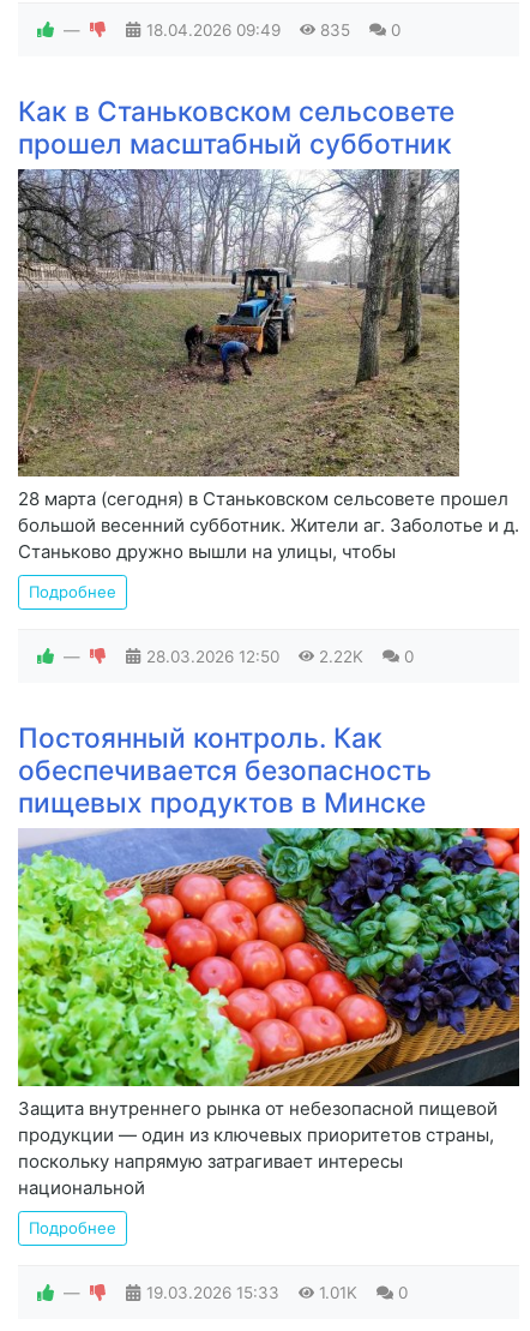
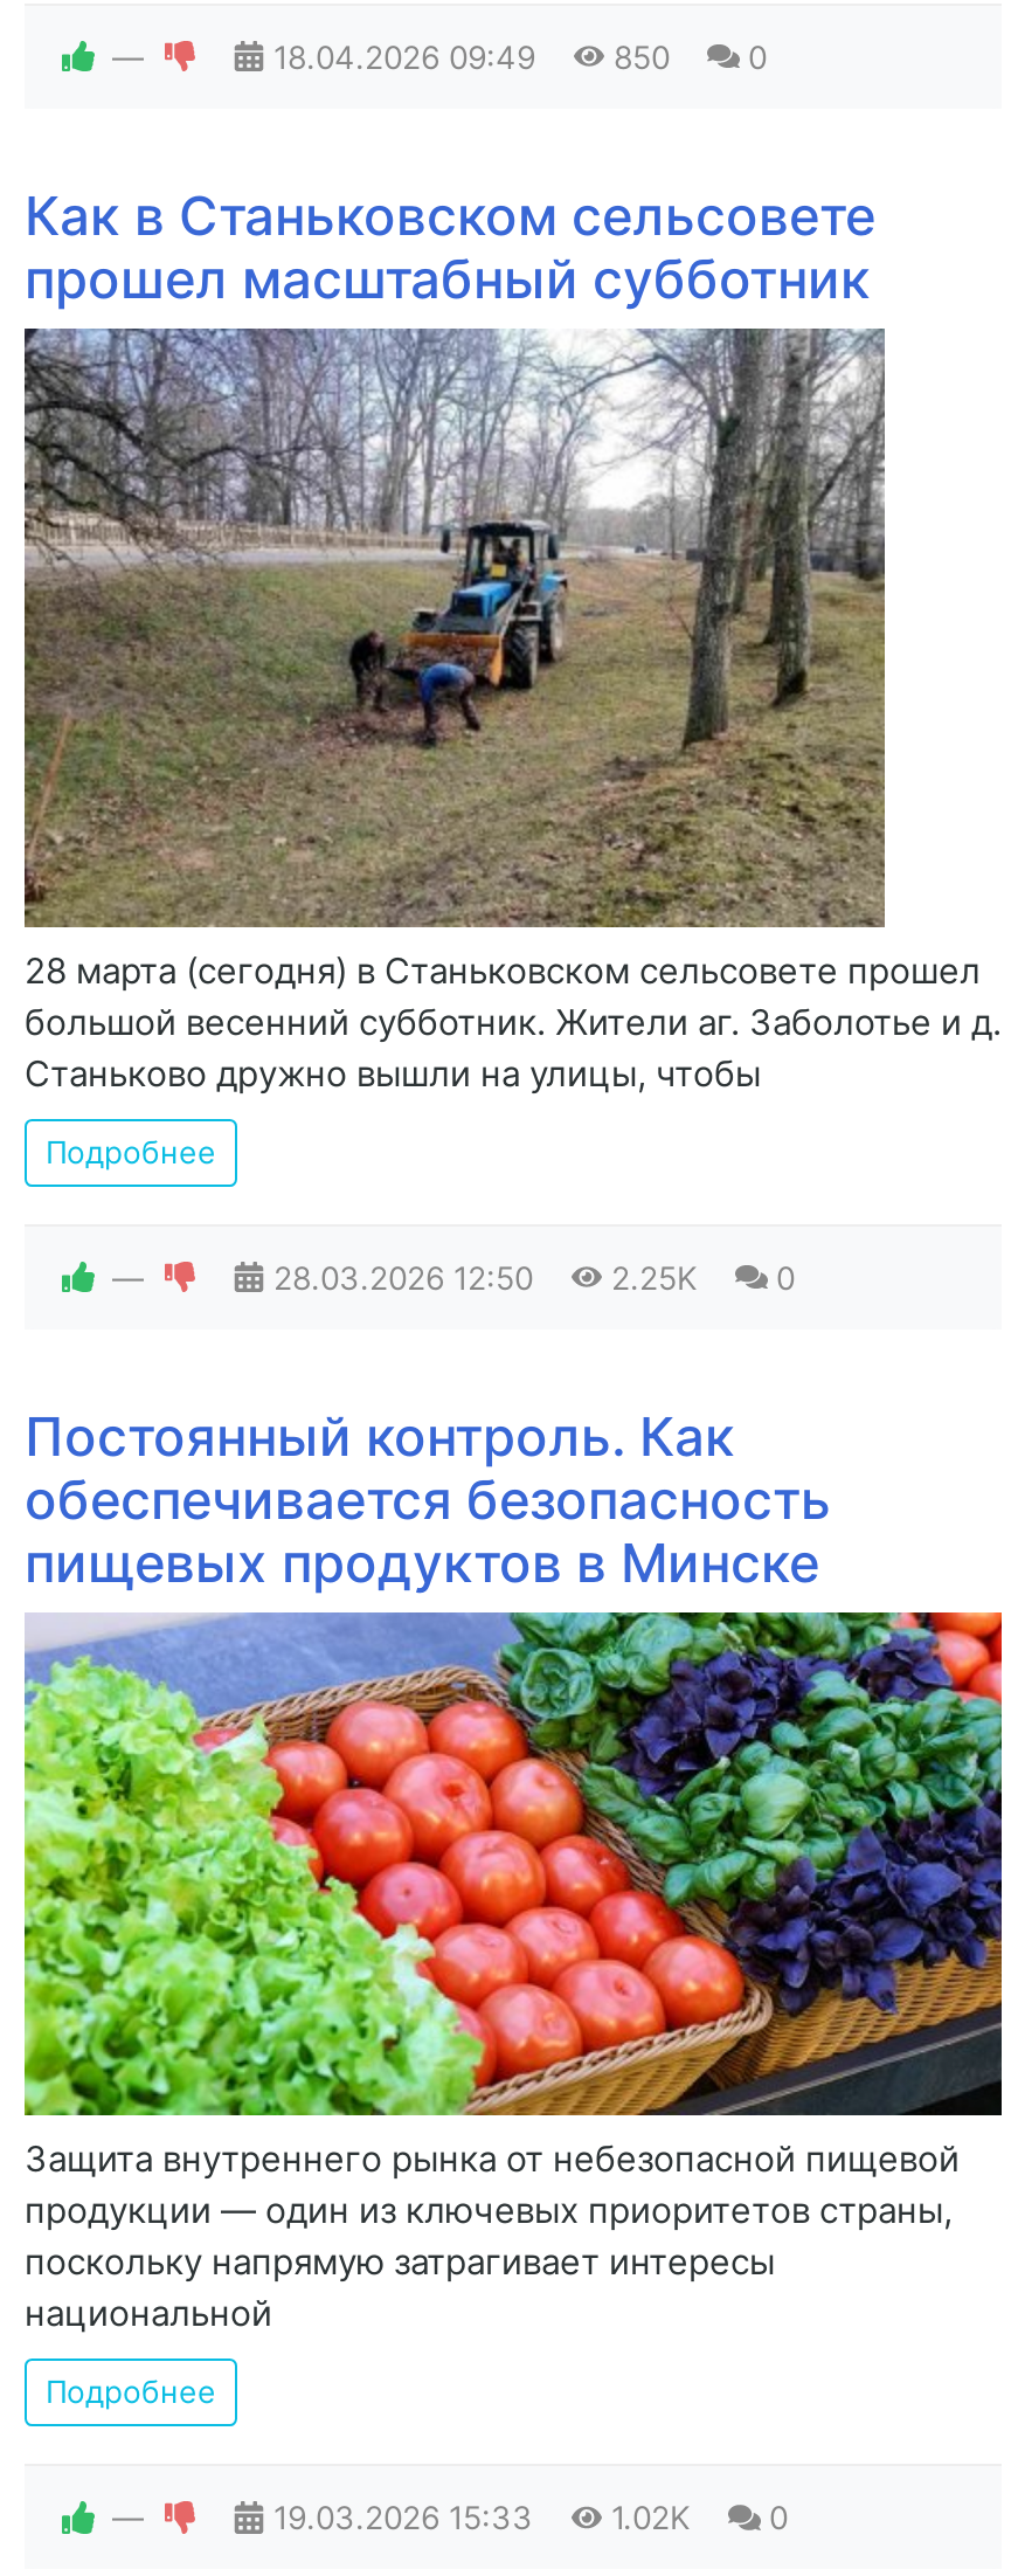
- 18.04.2026 09:49 835
+ 18.04.2026 09:49 850

- 28.03.2026 12:50 2.22K
+ 28.03.2026 12:50 2.25K

- 19.03.2026 15:33 1.01K
+ 19.03.2026 15:33 1.02K
